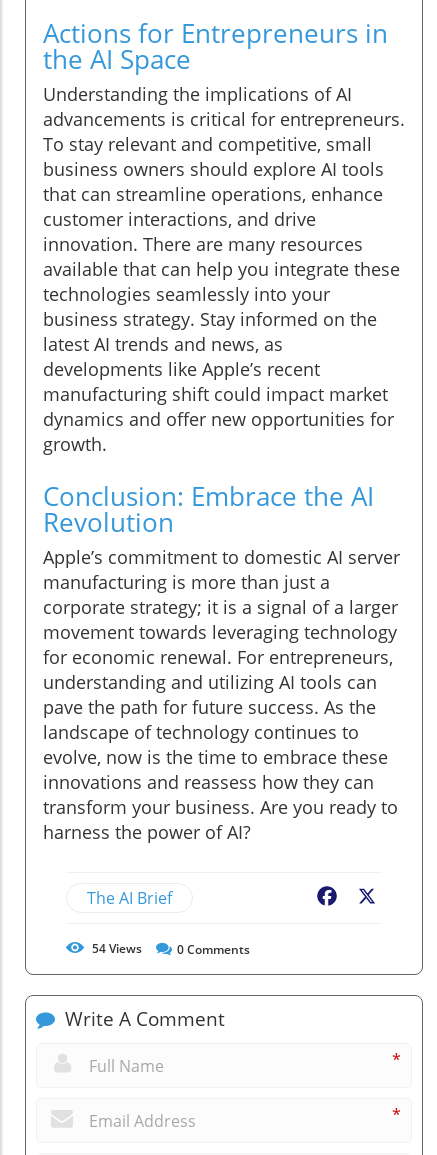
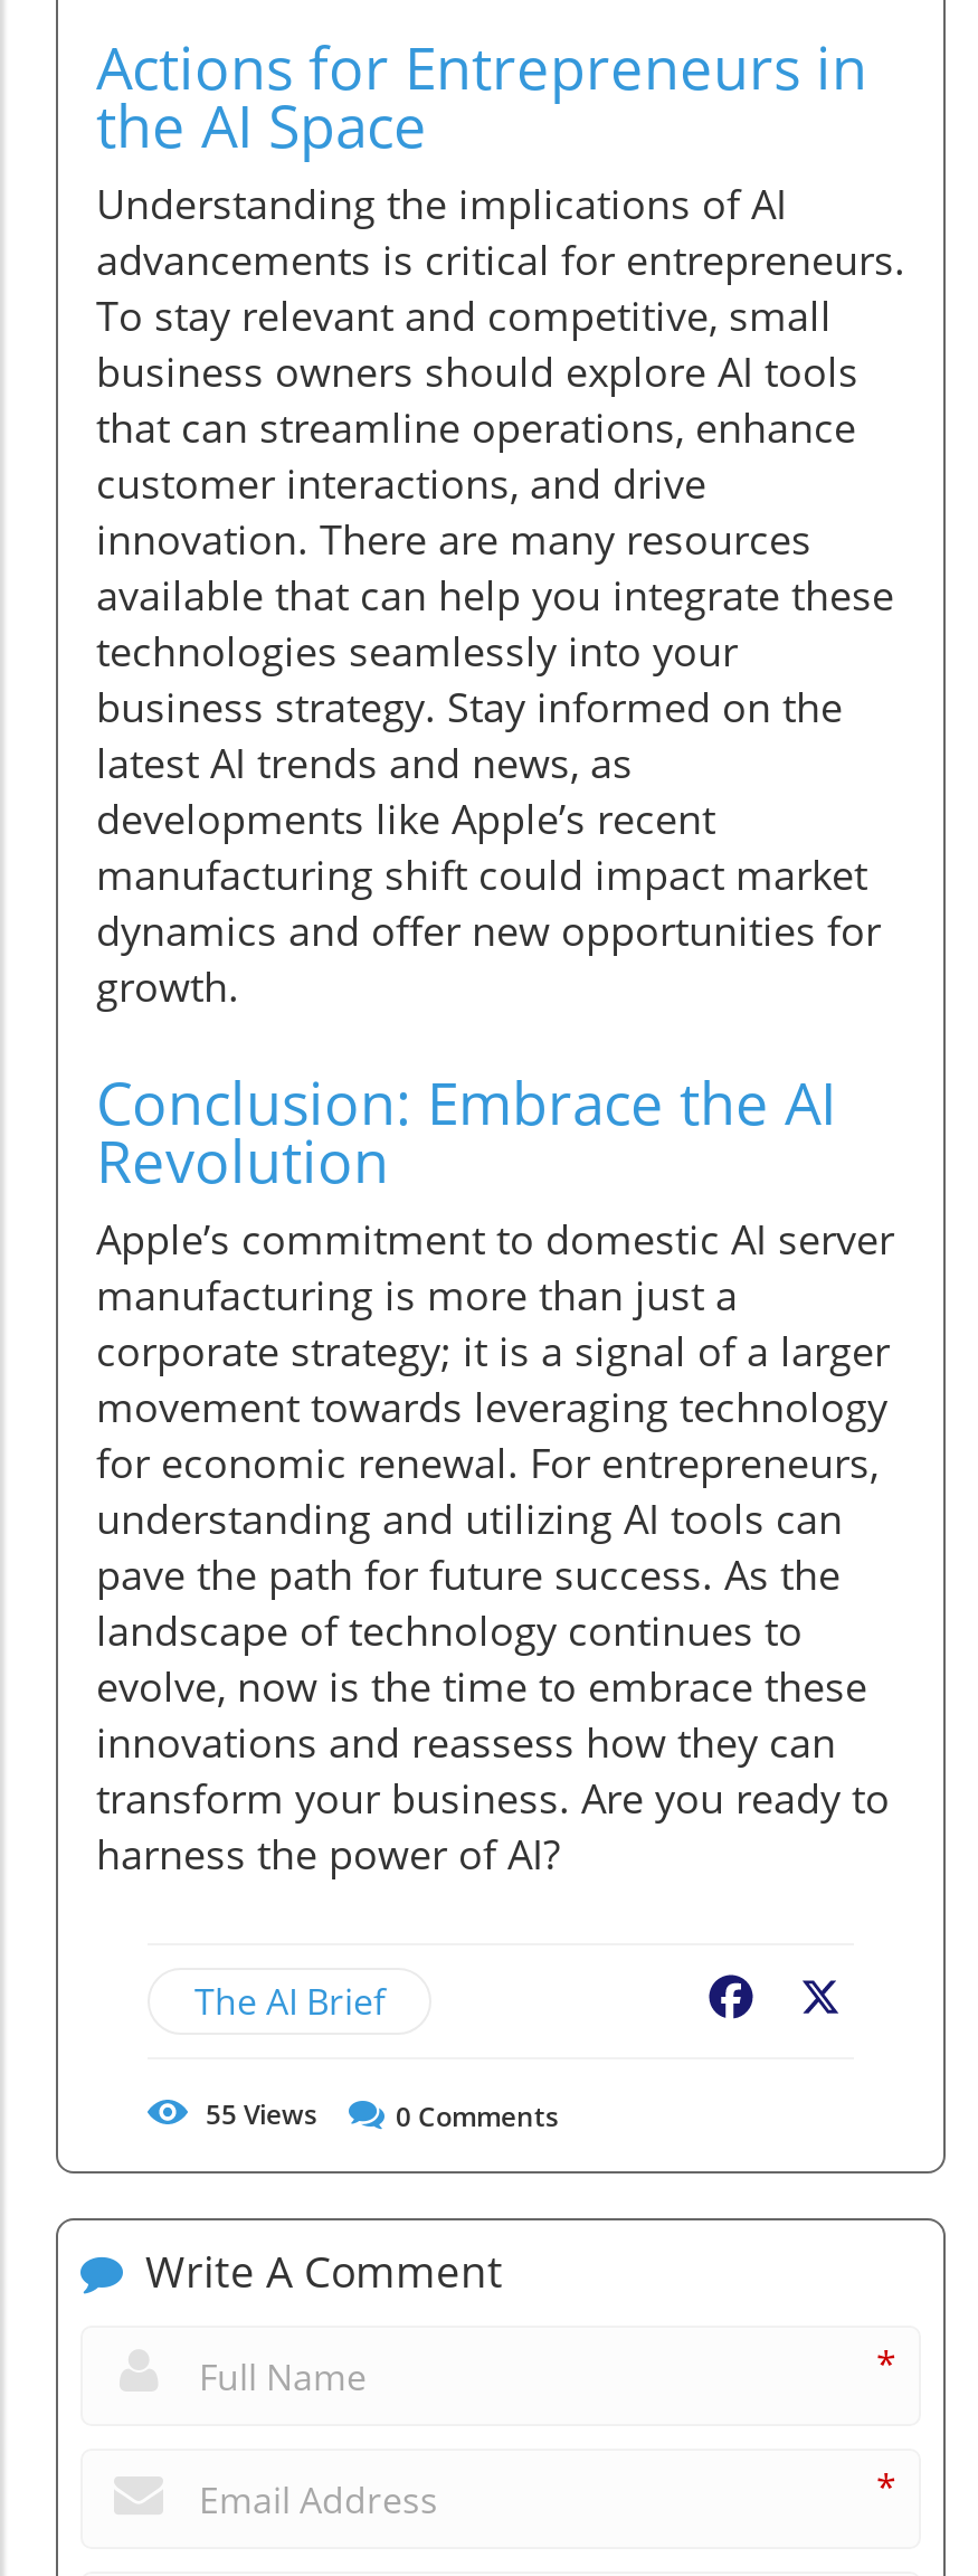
- 54 Views
+ 55 Views
